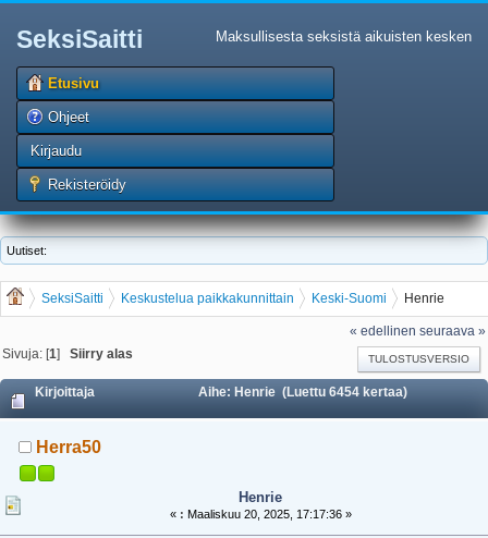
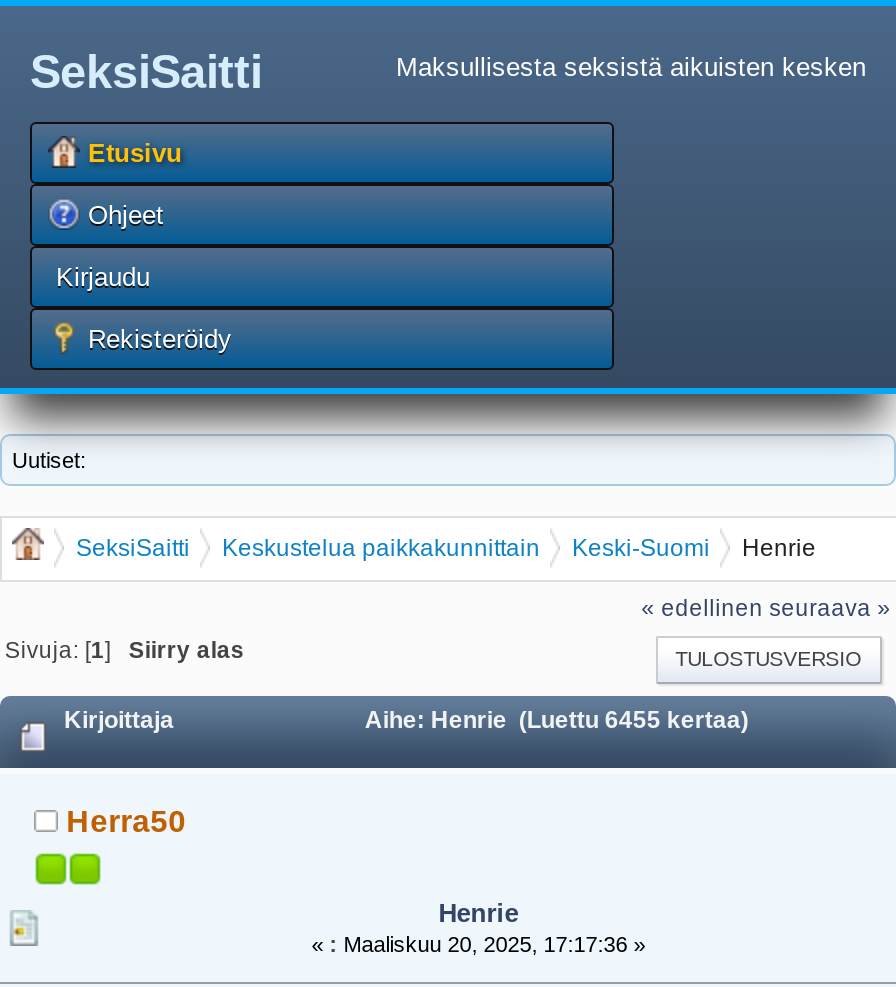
- Aihe: Henrie (Luettu 6454 kertaa)
+ Aihe: Henrie (Luettu 6455 kertaa)
